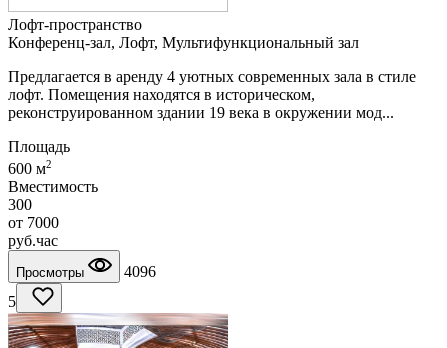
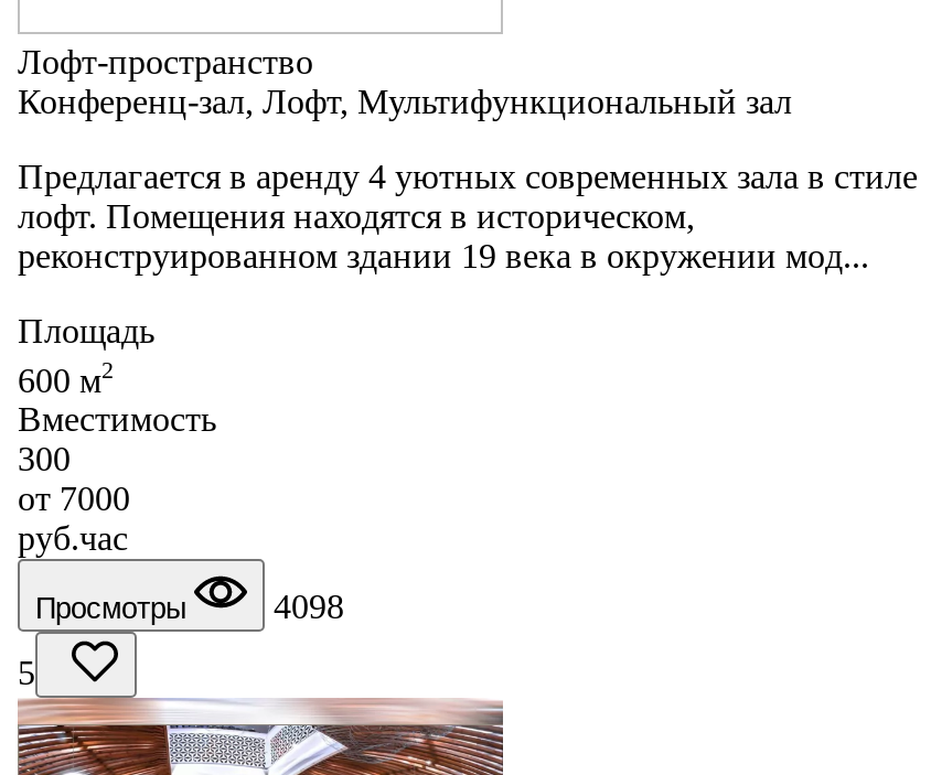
- 4096
+ 4098
